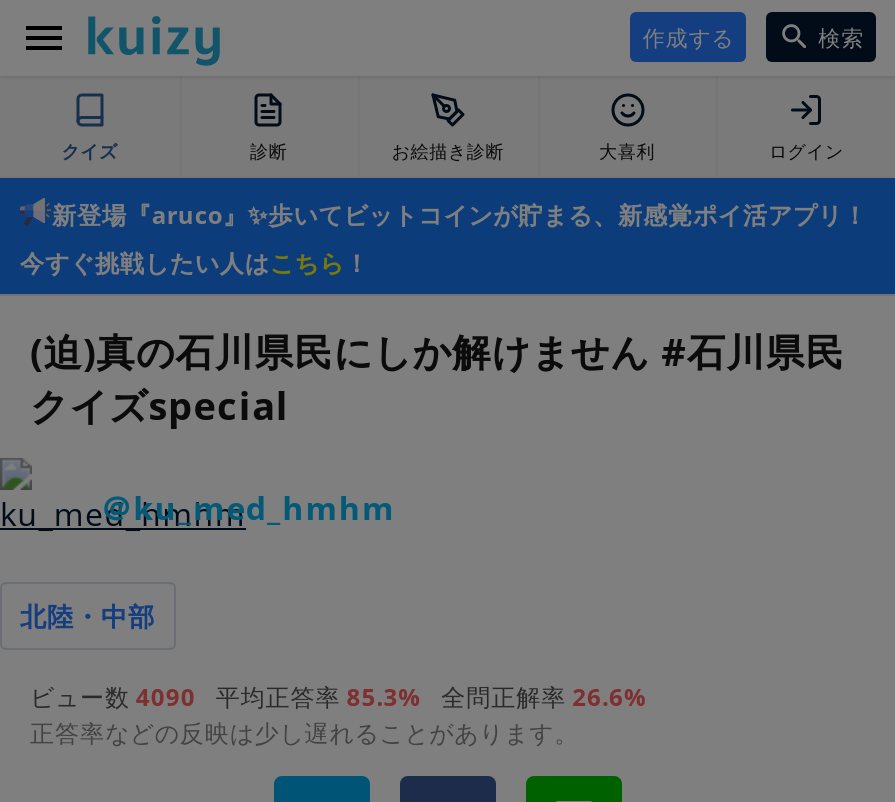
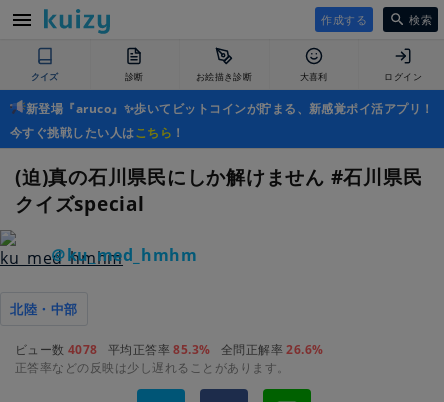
- ビュー数 4090 平均正答率 85.3% 全問正解率 26.6%
+ ビュー数 4078 平均正答率 85.3% 全問正解率 26.6%
